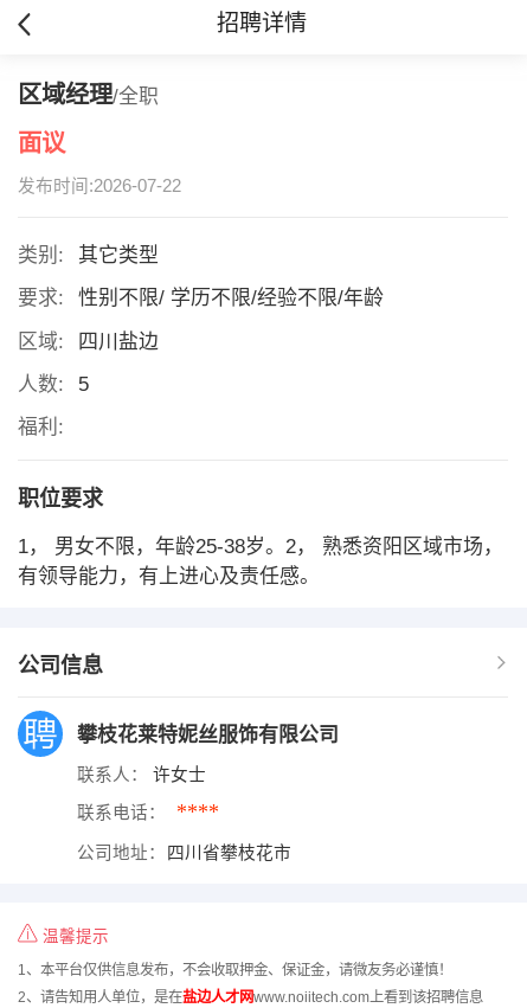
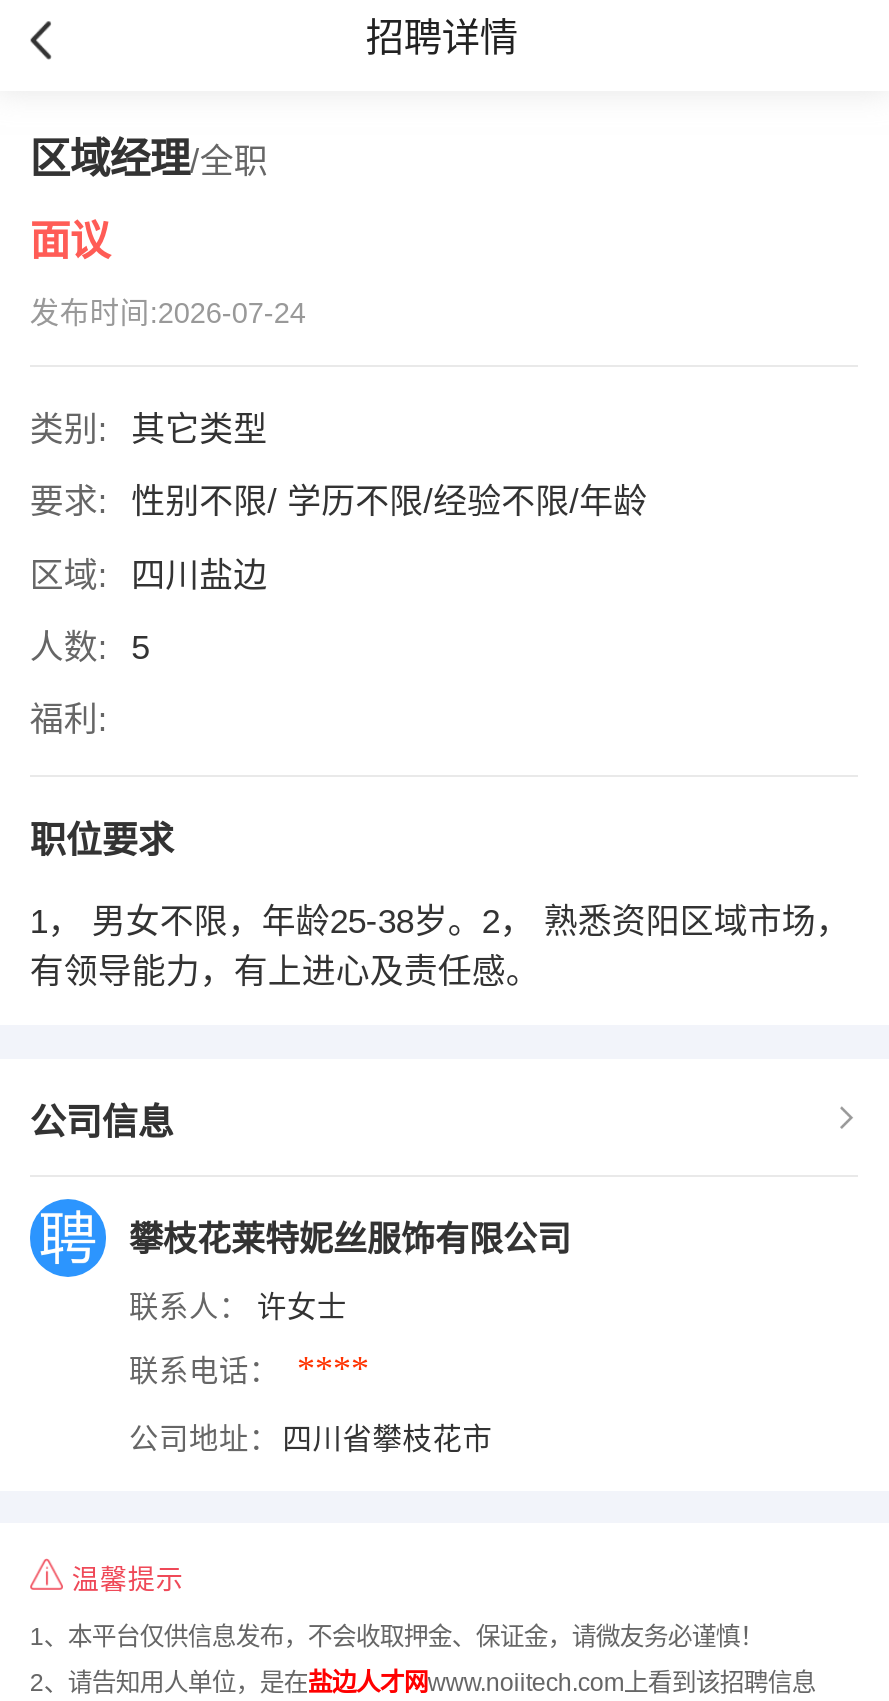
- 发布时间:2026-07-22
+ 发布时间:2026-07-24
